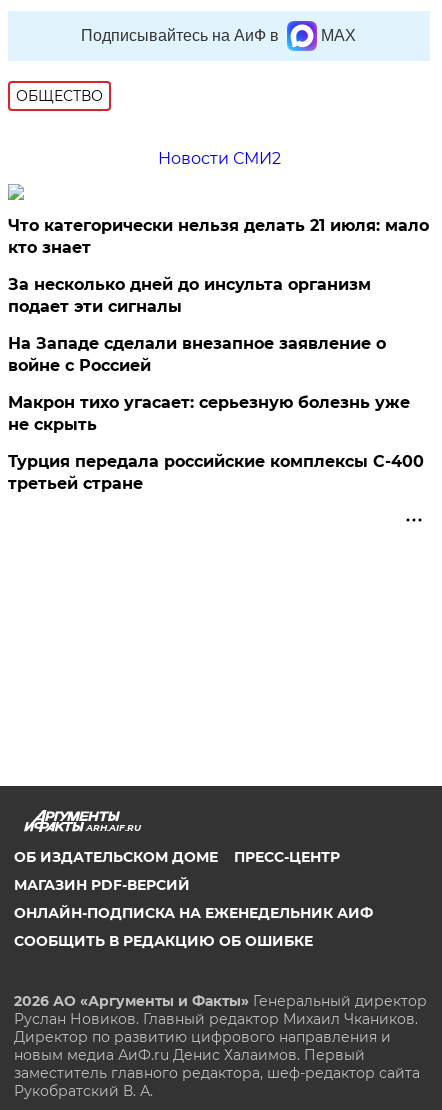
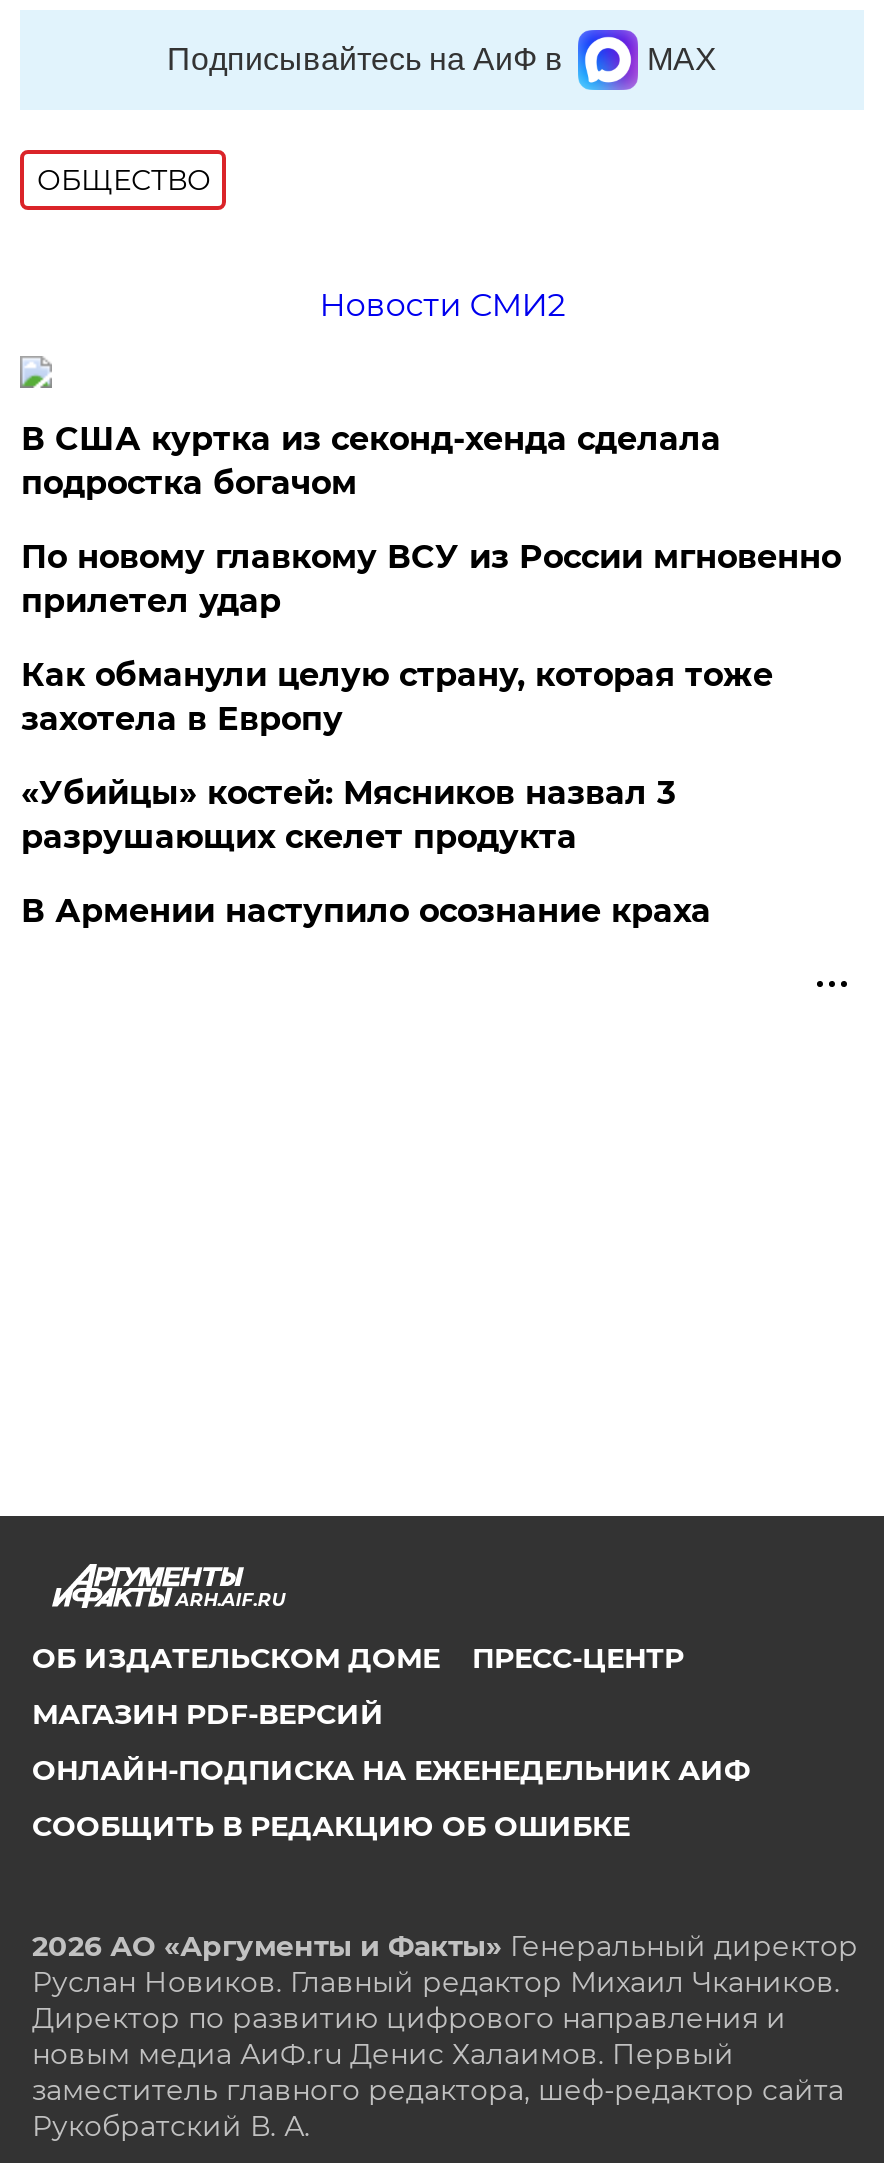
- Что категорически нельзя делать 21 июля: мало
- кто знает
+ В США куртка из секонд-хенда сделала
+ подростка богачом

- За несколько дней до инсульта организм
- подает эти сигналы
+ По новому главкому ВСУ из России мгновенно
+ прилетел удар

- На Западе сделали внезапное заявление о
- войне с Россией
+ Как обманули целую страну, которая тоже
+ захотела в Европу

- Макрон тихо угасает: серьезную болезнь уже
- не скрыть
+ «Убийцы» костей: Мясников назвал 3
+ разрушающих скелет продукта

- Турция передала российские комплексы С-400
- третьей стране
+ В Армении наступило осознание краха
